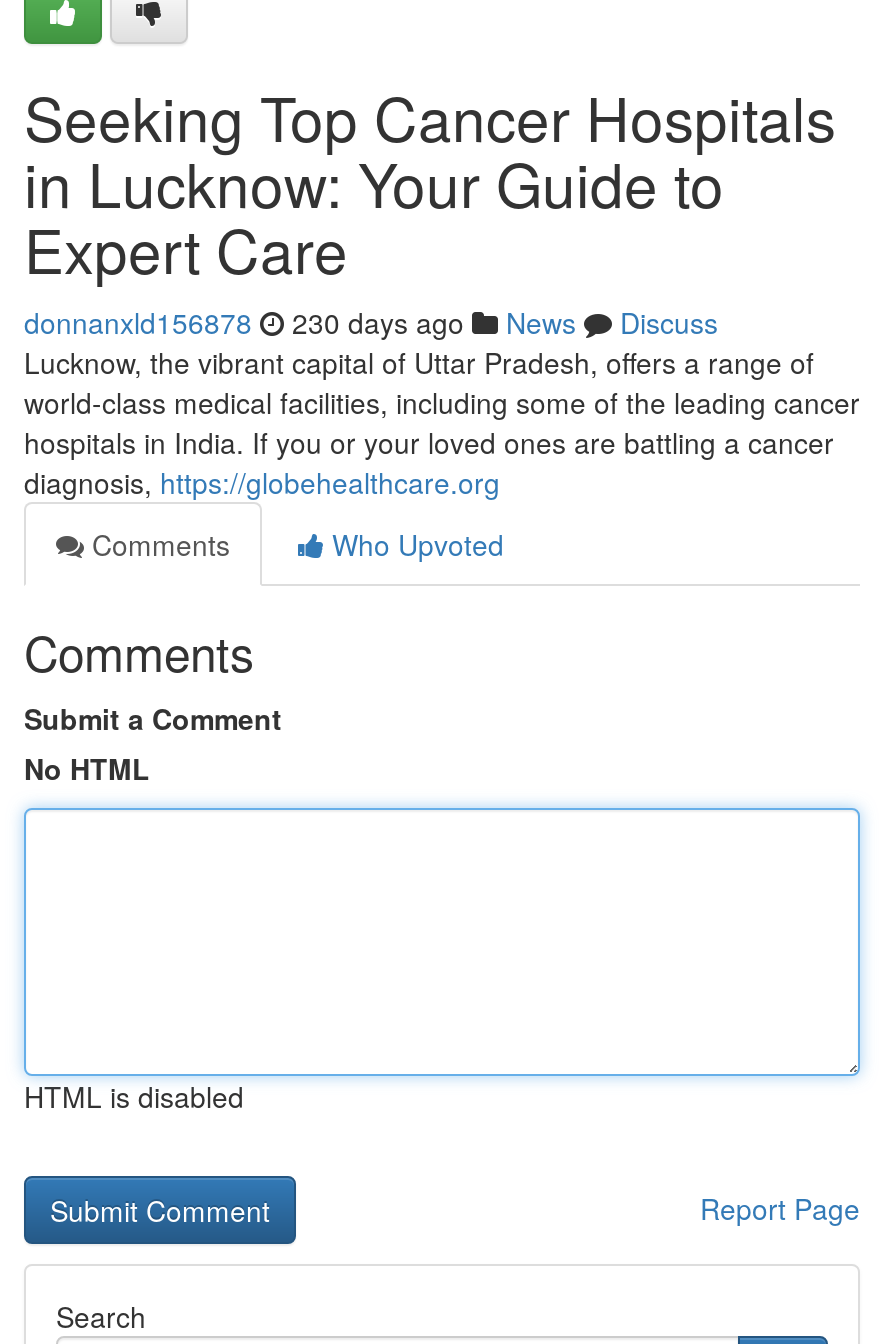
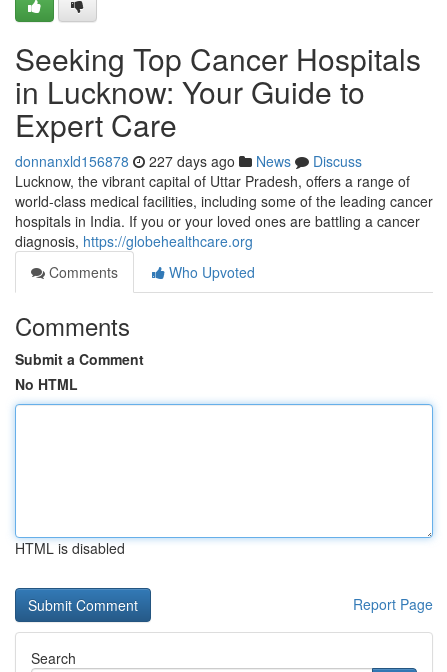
- donnanxld156878 230 days ago News Discuss
+ donnanxld156878 227 days ago News Discuss
